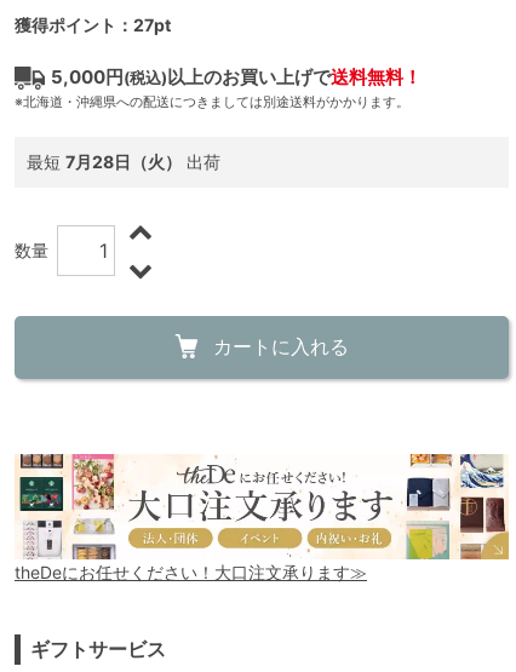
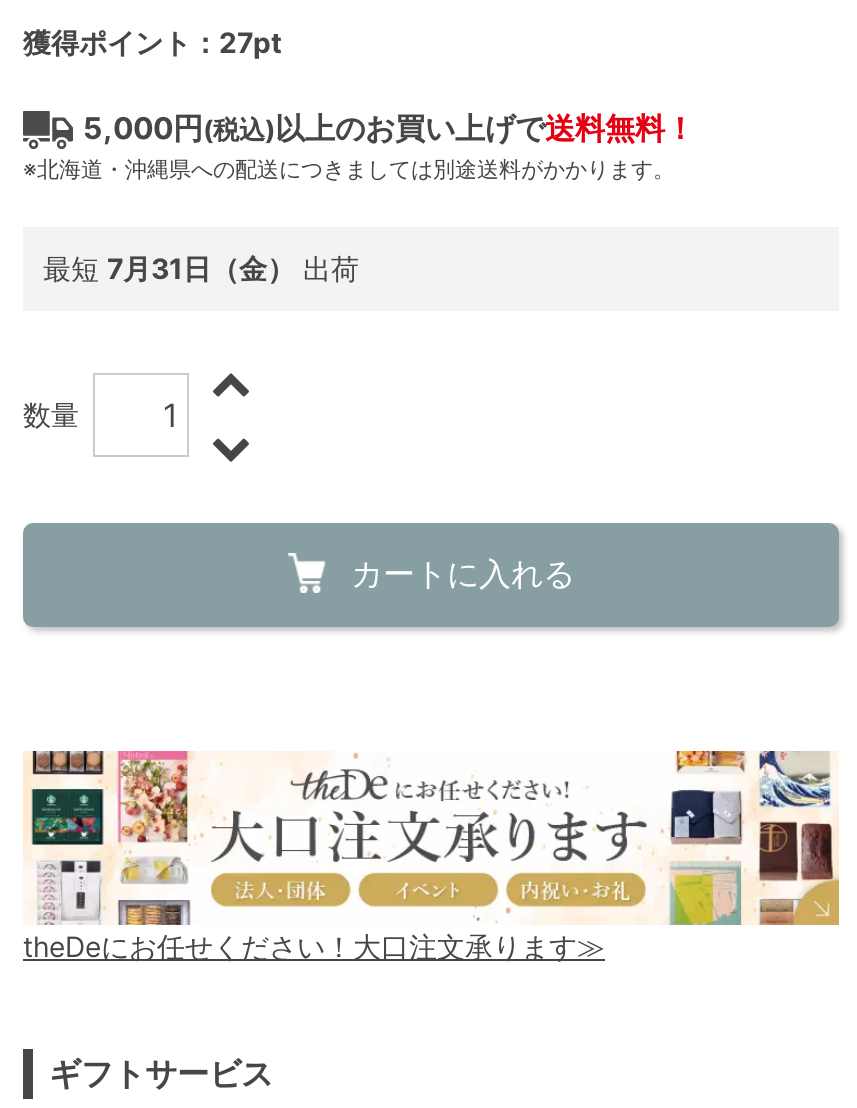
- 最短7月28日（火）出荷
+ 最短7月31日（金）出荷
